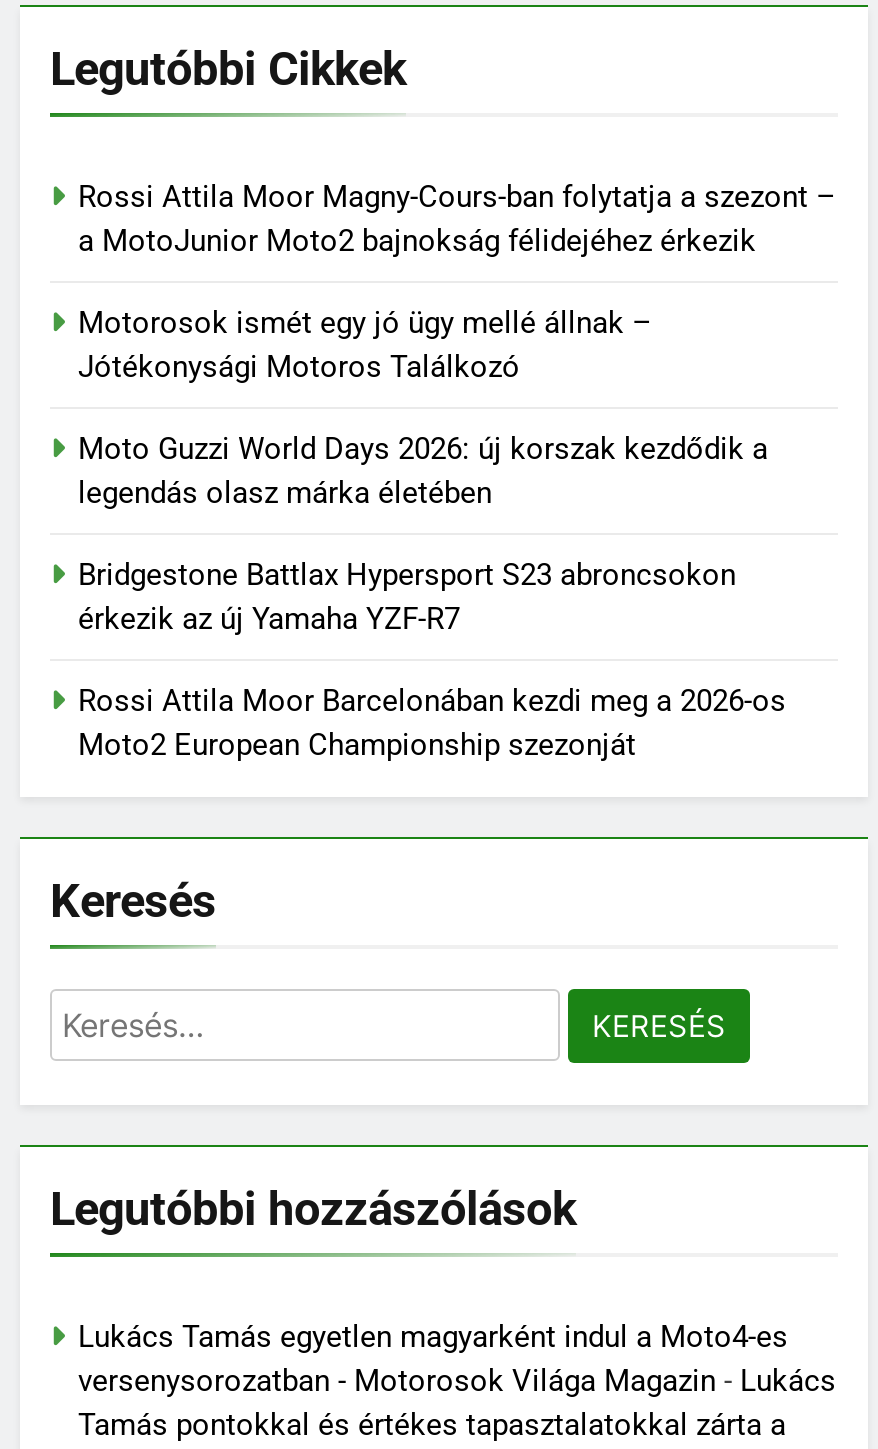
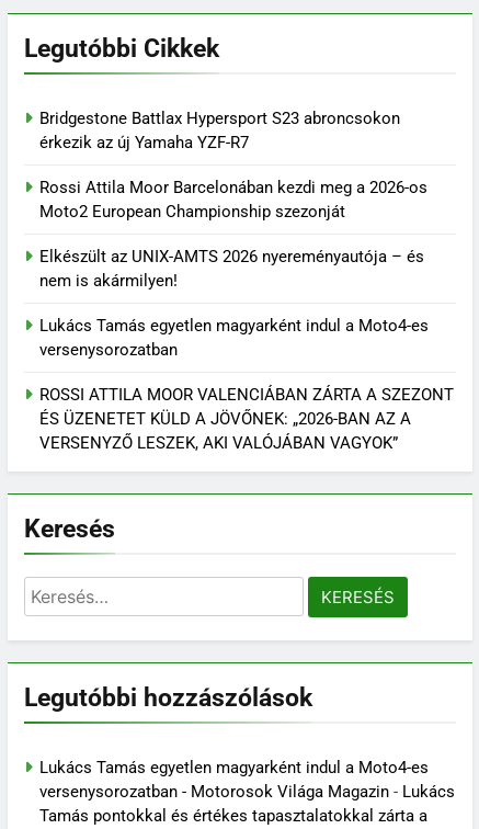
- Rossi Attila Moor Magny-Cours-ban folytatja a szezont –
- a MotoJunior Moto2 bajnokság félidejéhez érkezik
- Motorosok ismét egy jó ügy mellé állnak –
- Jótékonysági Motoros Találkozó
- Moto Guzzi World Days 2026: új korszak kezdődik a
- legendás olasz márka életében

moved up: Bridgestone Battlax Hypersport S23 abroncsokon | érkezik az új Yamaha YZF-R7 | Rossi Attila Moor Barcelonában kezdi meg a 2026-os | Moto2 European Championship szezonját

+ Elkészült az UNIX-AMTS 2026 nyereményautója – és
+ nem is akármilyen!
+ Lukács Tamás egyetlen magyarként indul a Moto4-es
+ versenysorozatban
+ ROSSI ATTILA MOOR VALENCIÁBAN ZÁRTA A SZEZONT
+ ÉS ÜZENETET KÜLD A JÖVŐNEK: „2026-BAN AZ A
+ VERSENYZŐ LESZEK, AKI VALÓJÁBAN VAGYOK”
